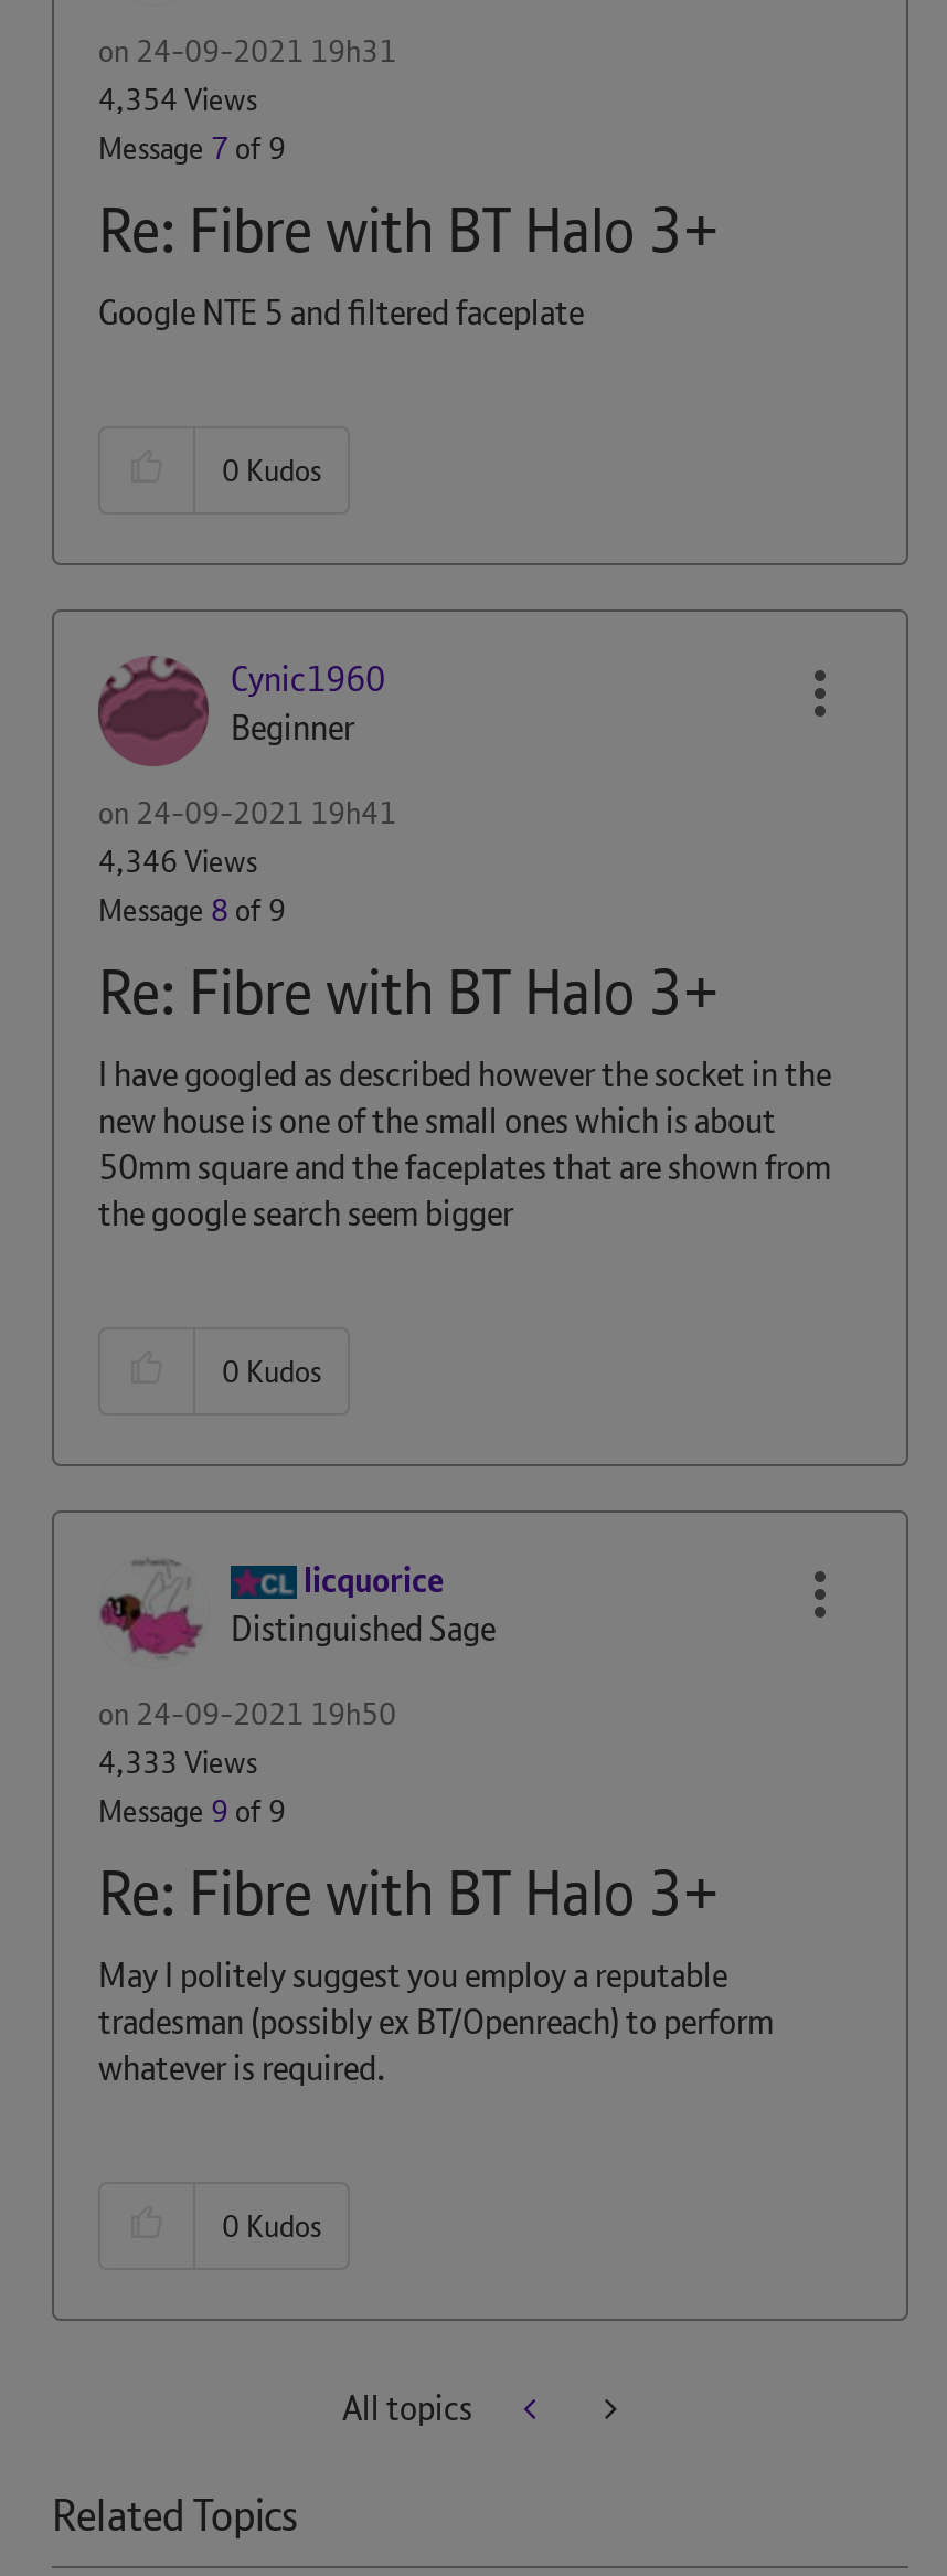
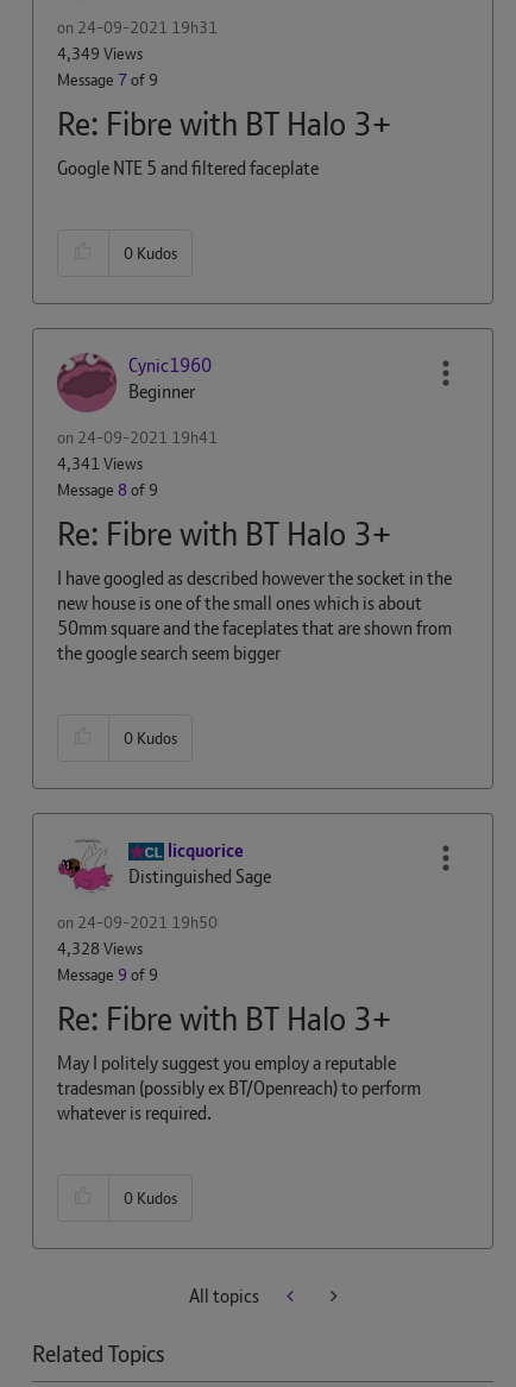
- 4,354 Views
+ 4,349 Views

- 4,346 Views
+ 4,341 Views

- 4,333 Views
+ 4,328 Views
